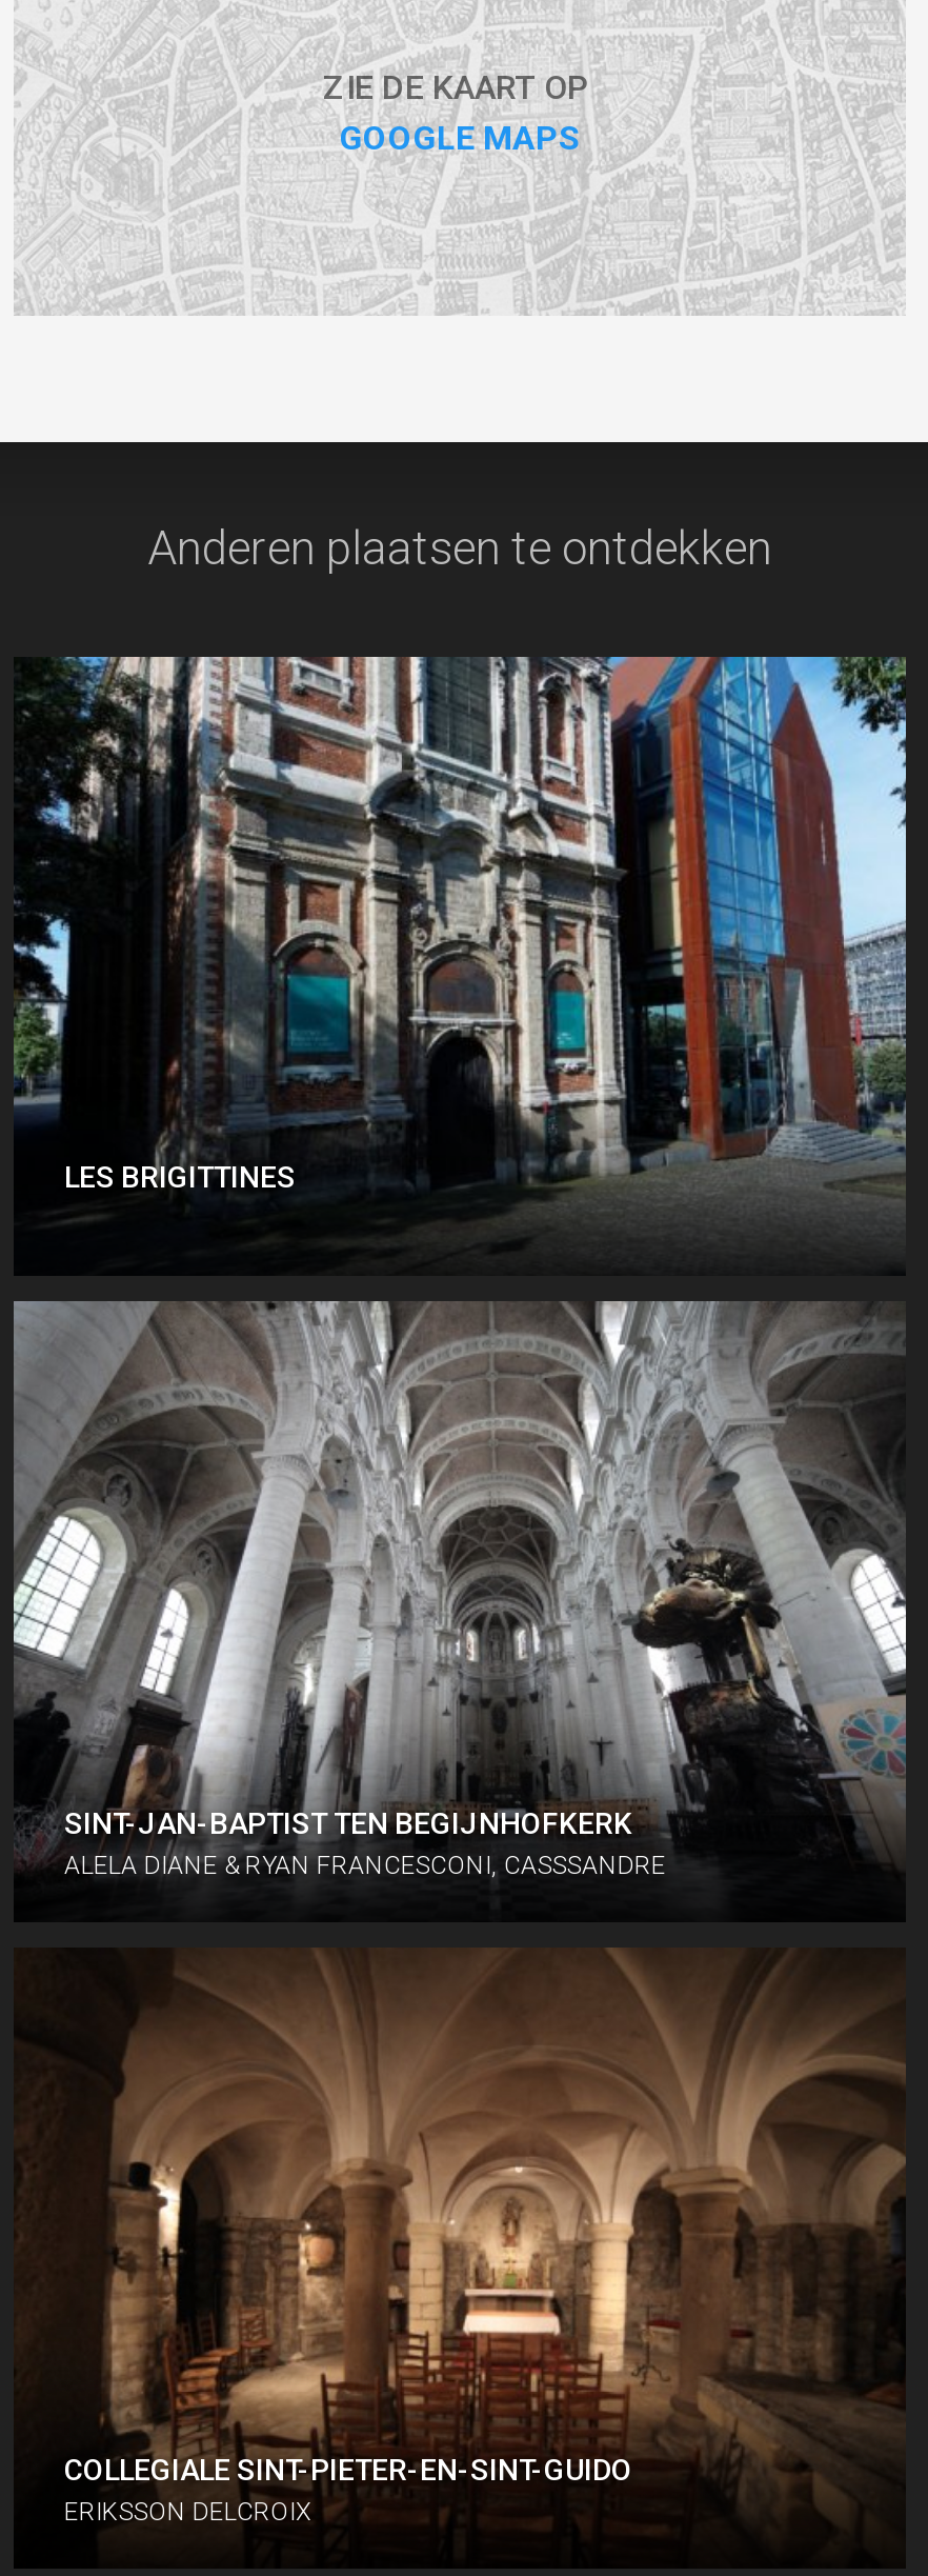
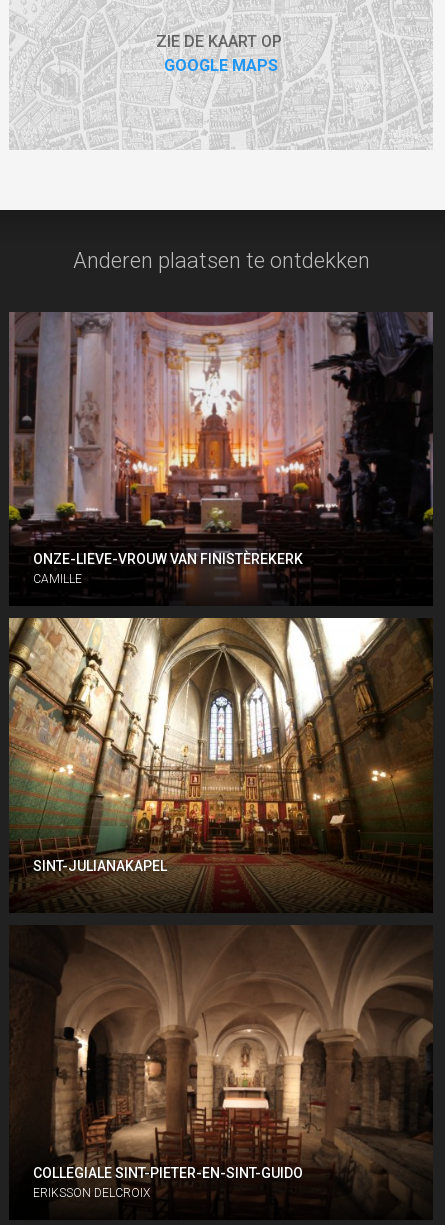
- [image]
- LES BRIGITTINES
+ [image]
+ ONZE-LIEVE-VROUW VAN FINISTÈREKERK
+ CAMILLE

- [image]
- SINT-JAN-BAPTIST TEN BEGIJNHOFKERK
- ALELA DIANE & RYAN FRANCESCONI CASSSANDRE
+ [image]
+ SINT-JULIANAKAPEL
